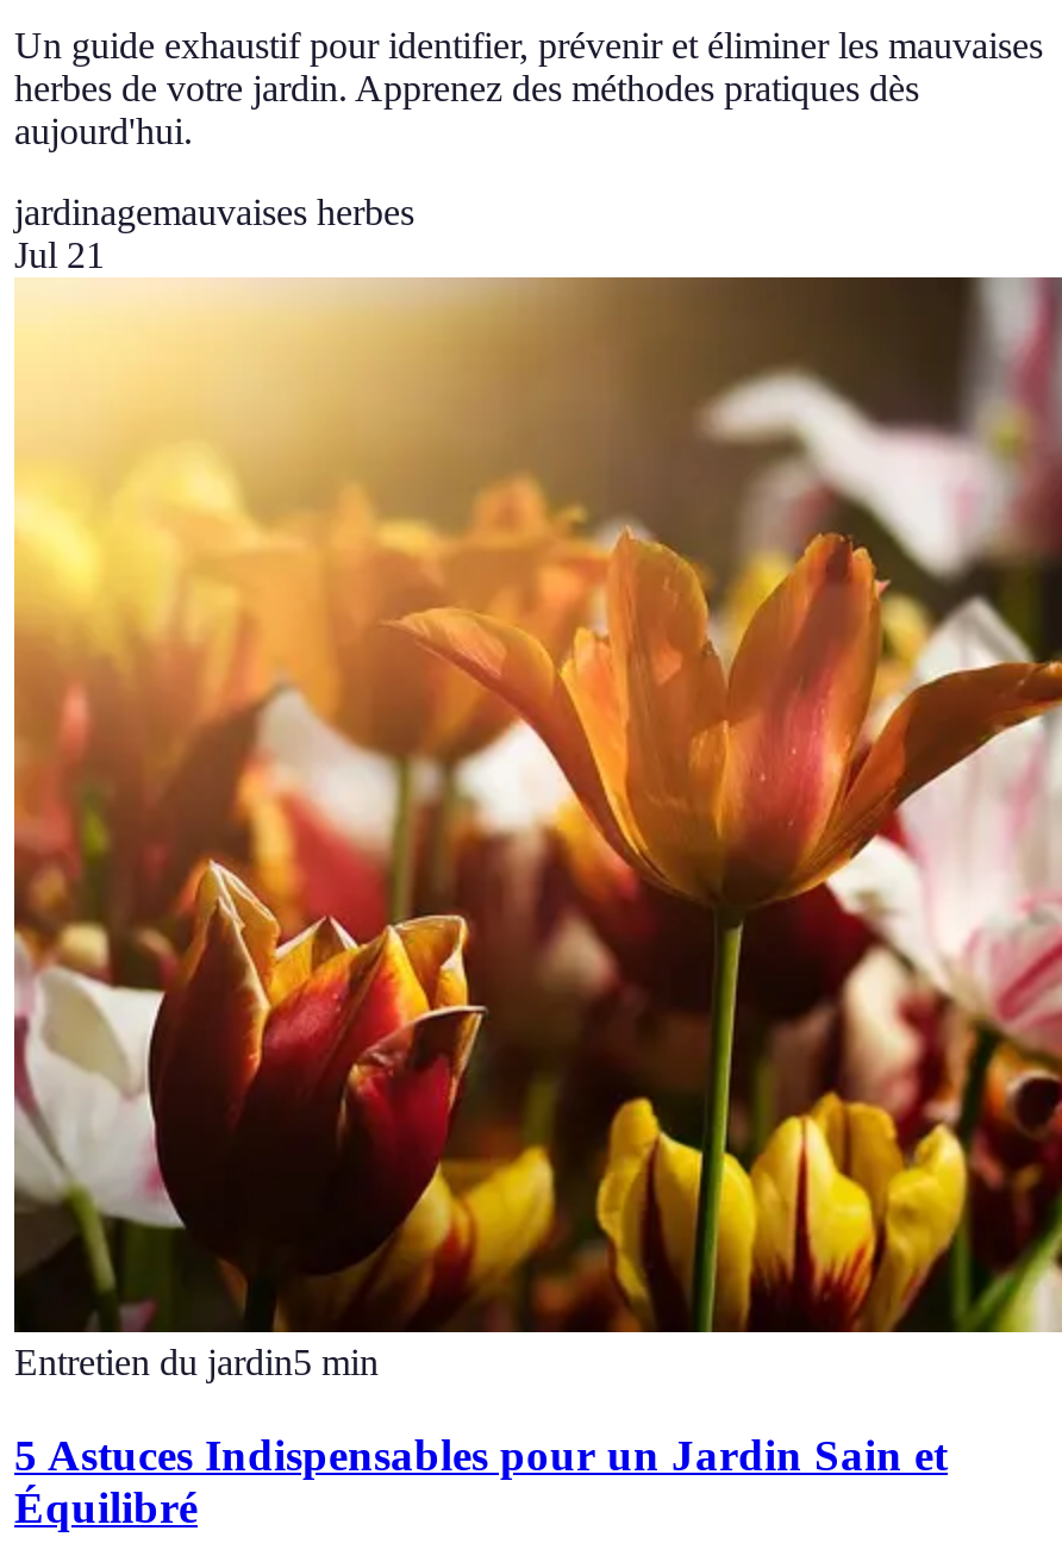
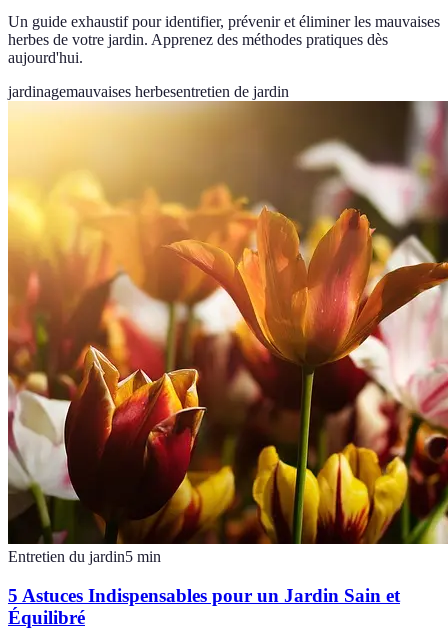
- jardinagemauvaises herbes
- Jul 21
+ jardinagemauvaises herbesentretien de jardin
